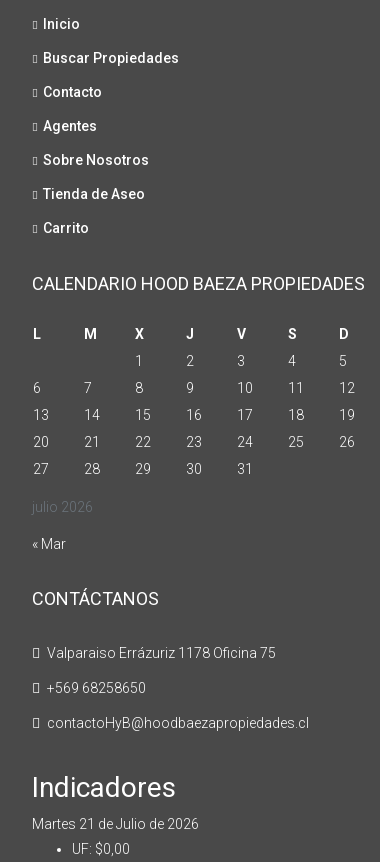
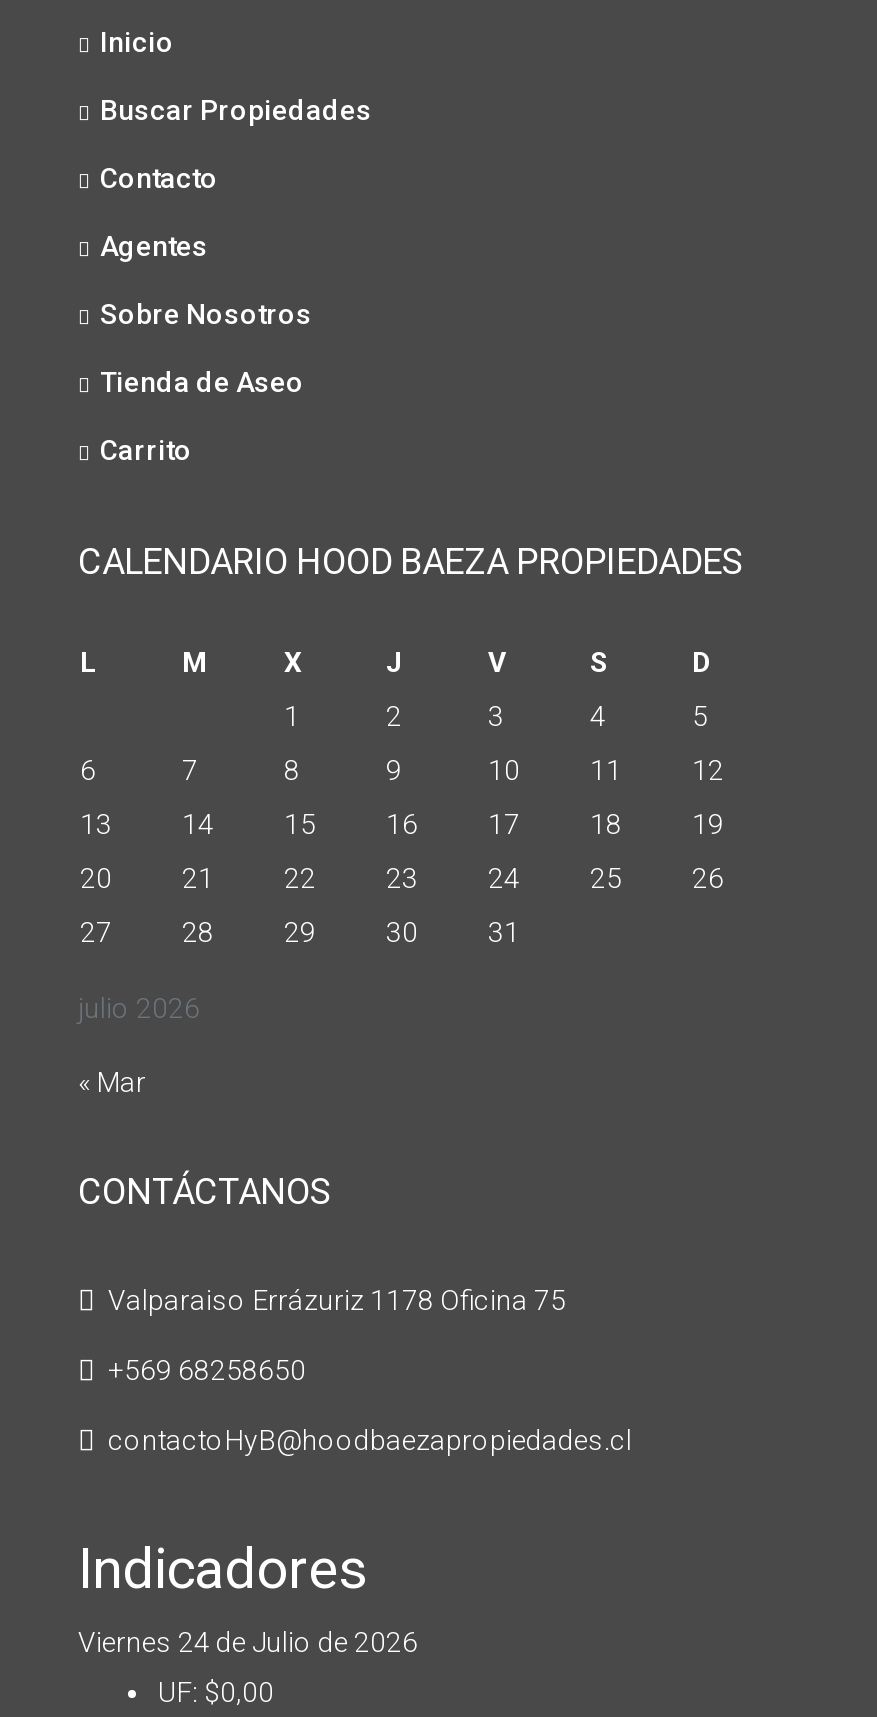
- Martes 21 de Julio de 2026
+ Viernes 24 de Julio de 2026
